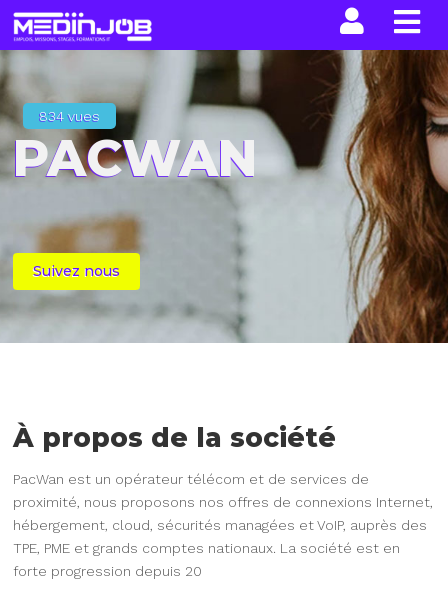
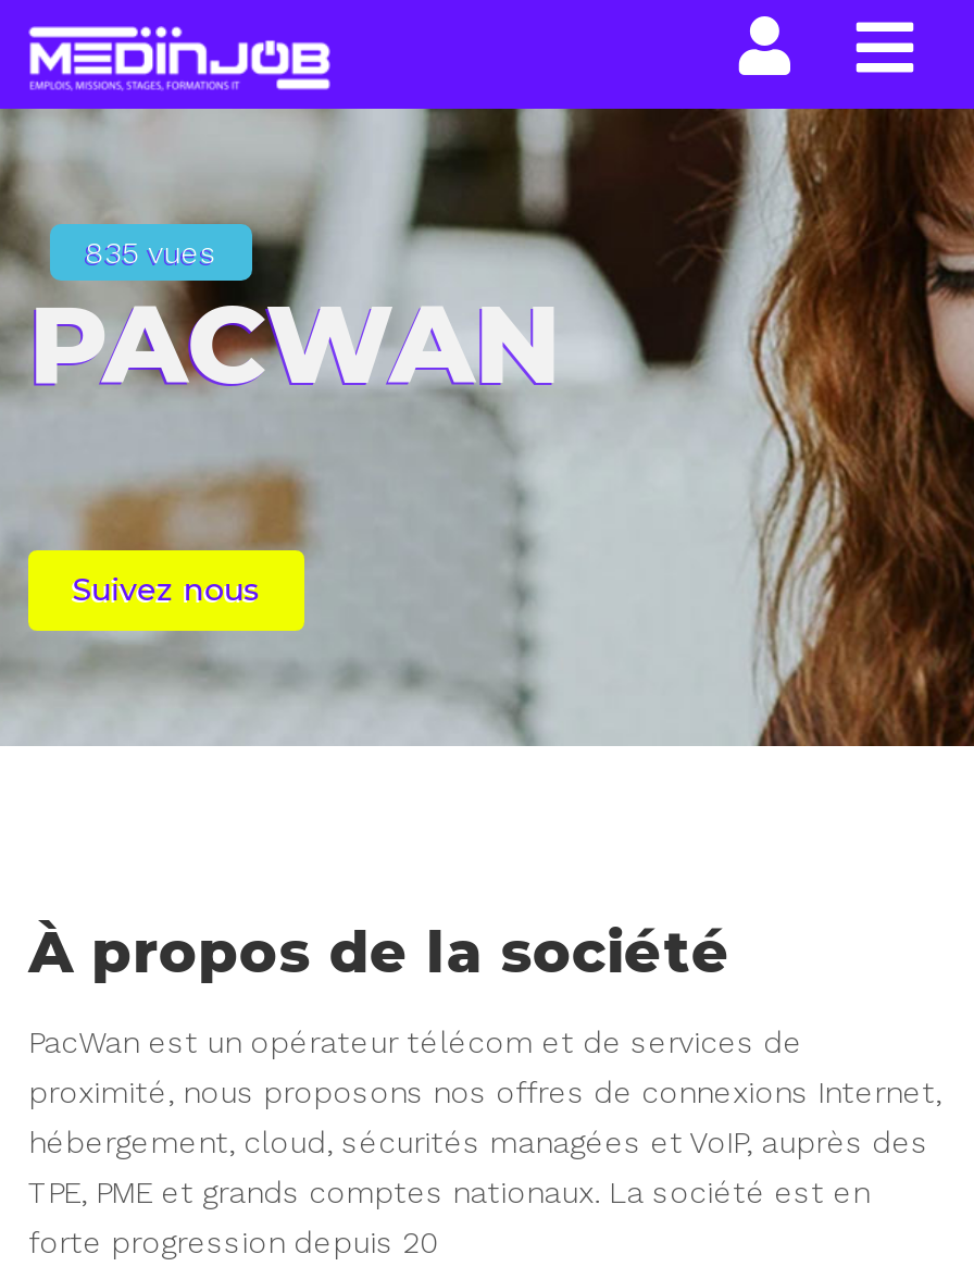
- 834 vues
+ 835 vues
